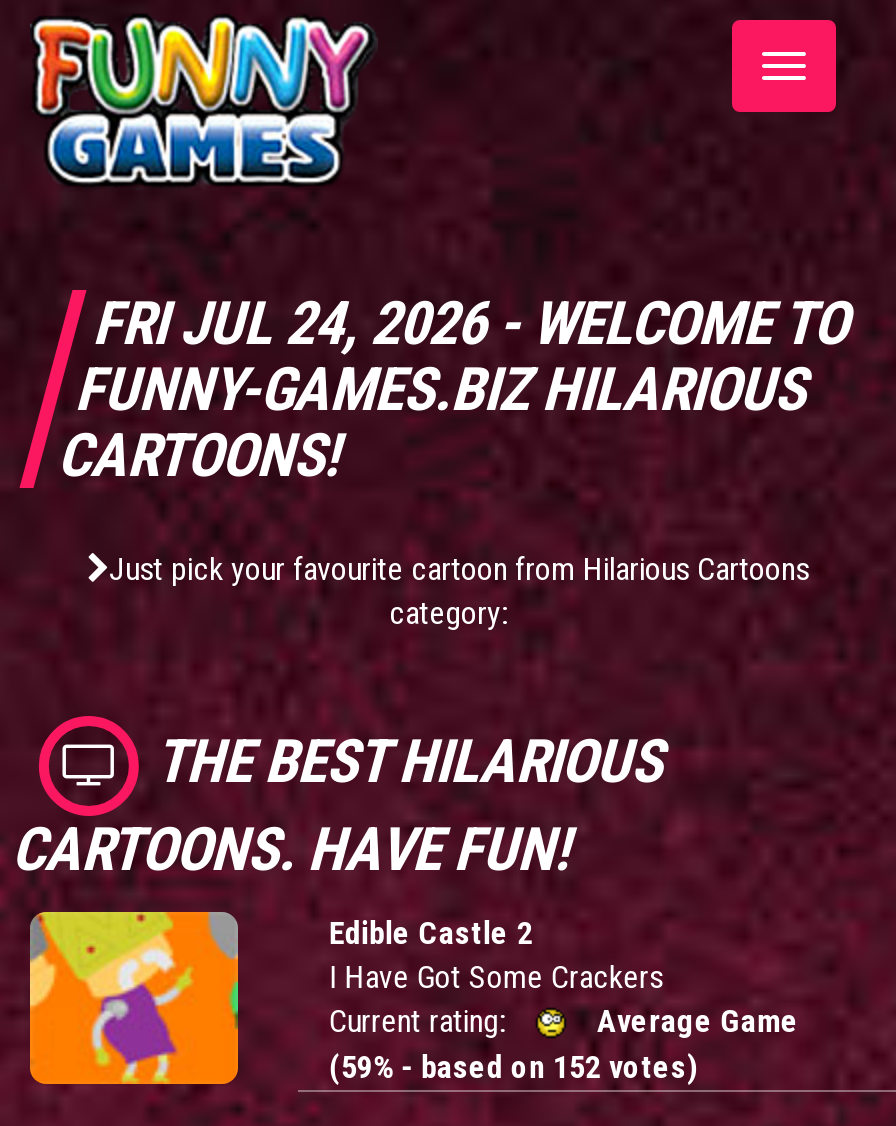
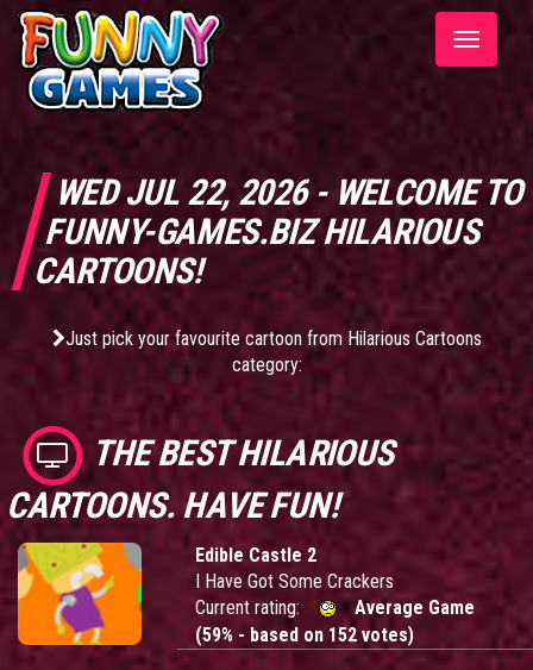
- FRI JUL 24, 2026 - WELCOME TO
+ WED JUL 22, 2026 - WELCOME TO
